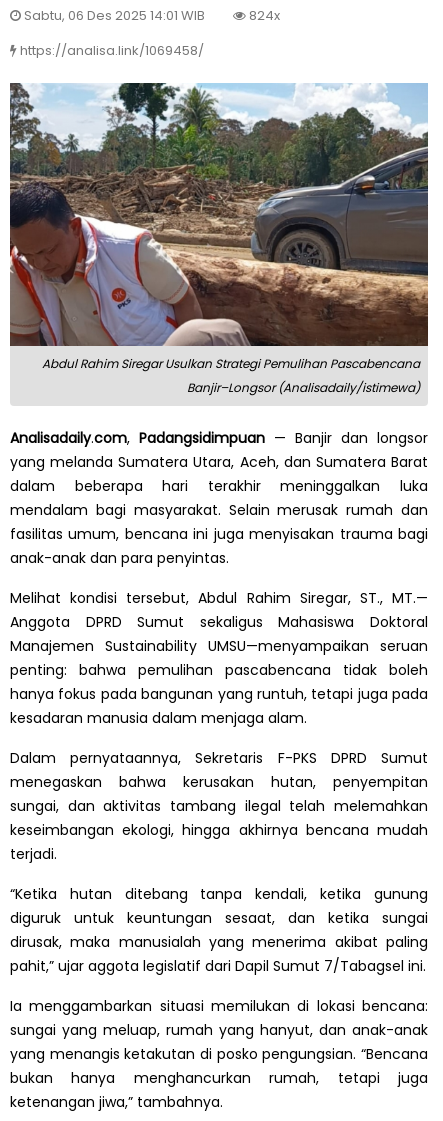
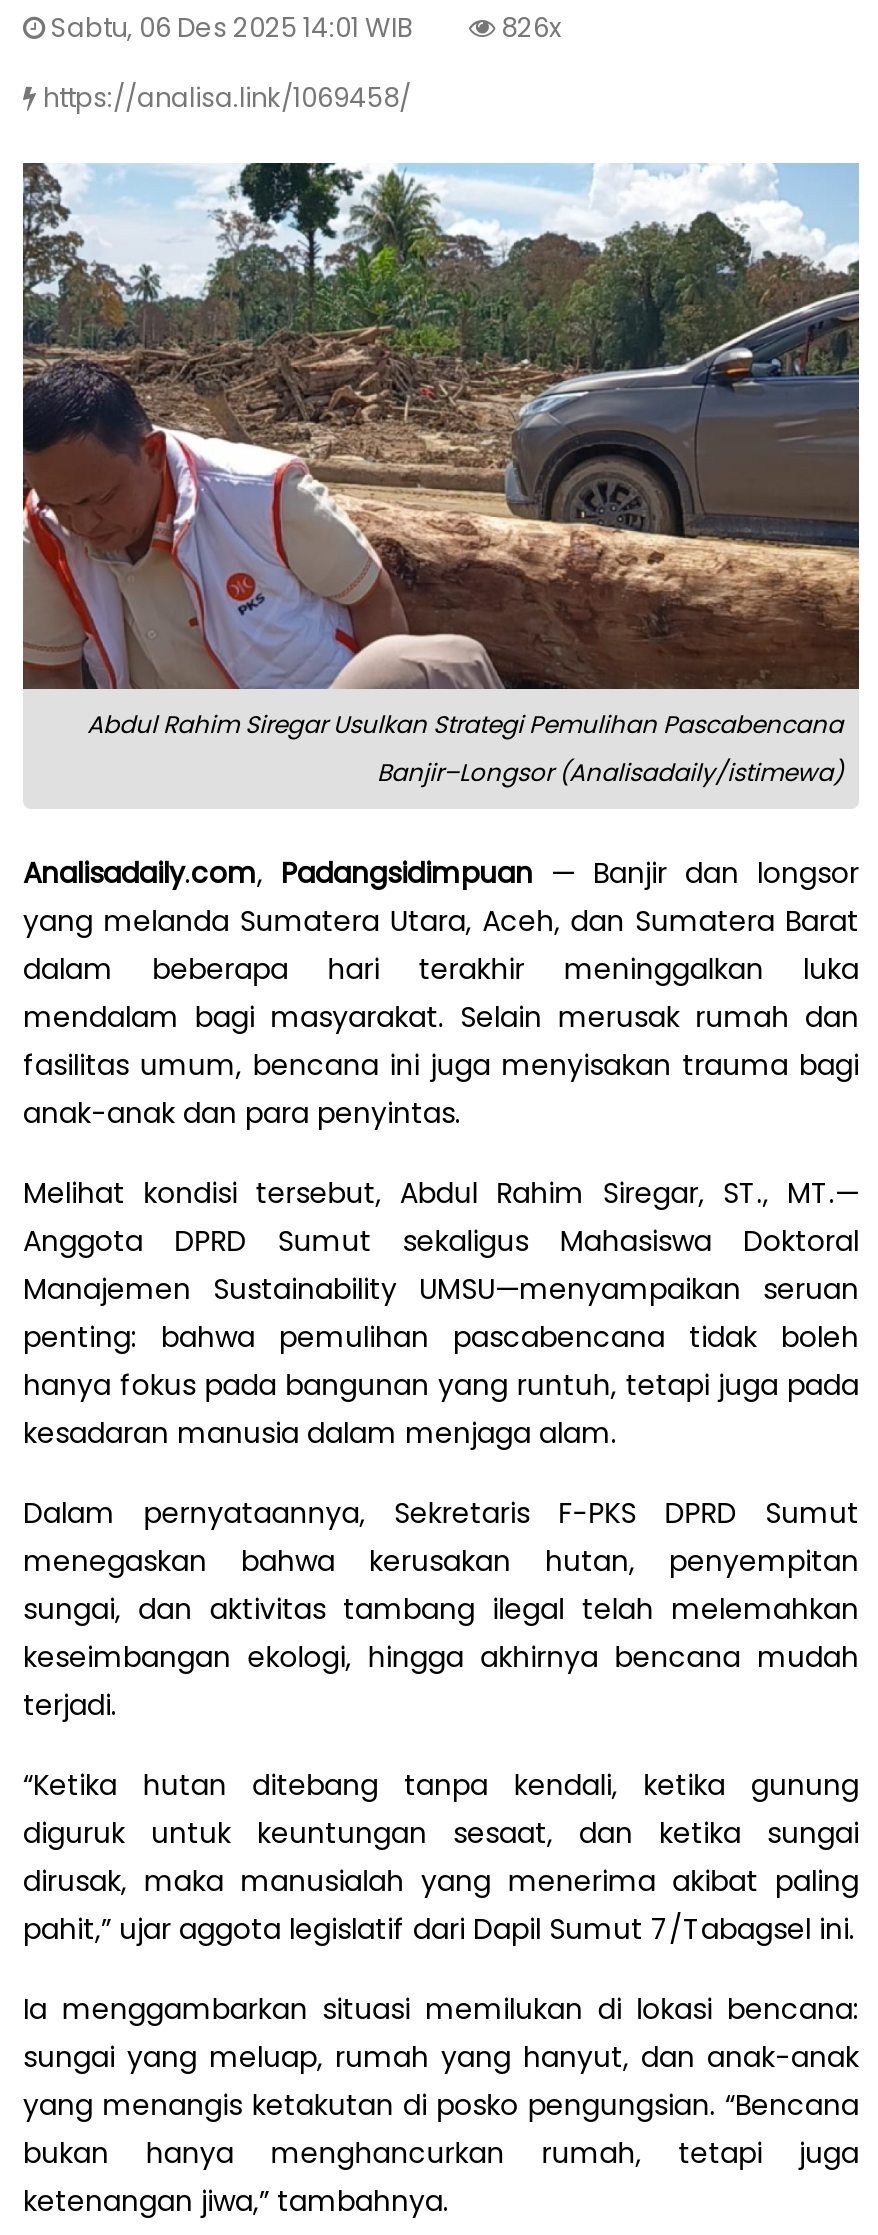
- 824x
+ 826x
